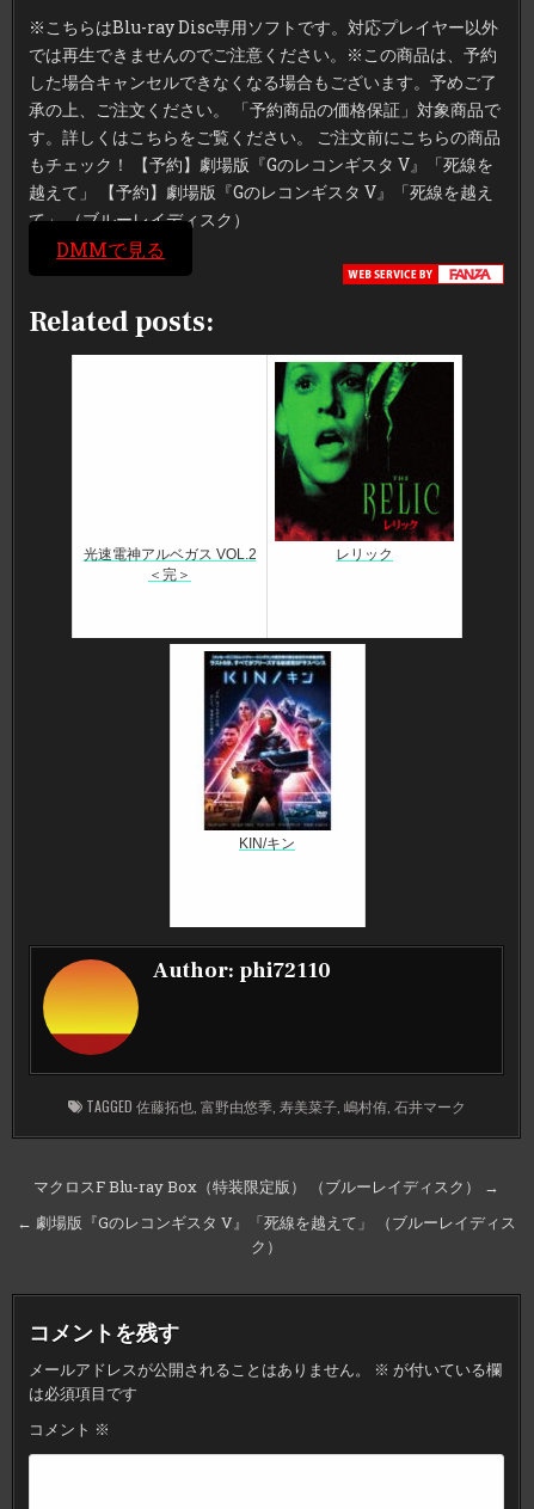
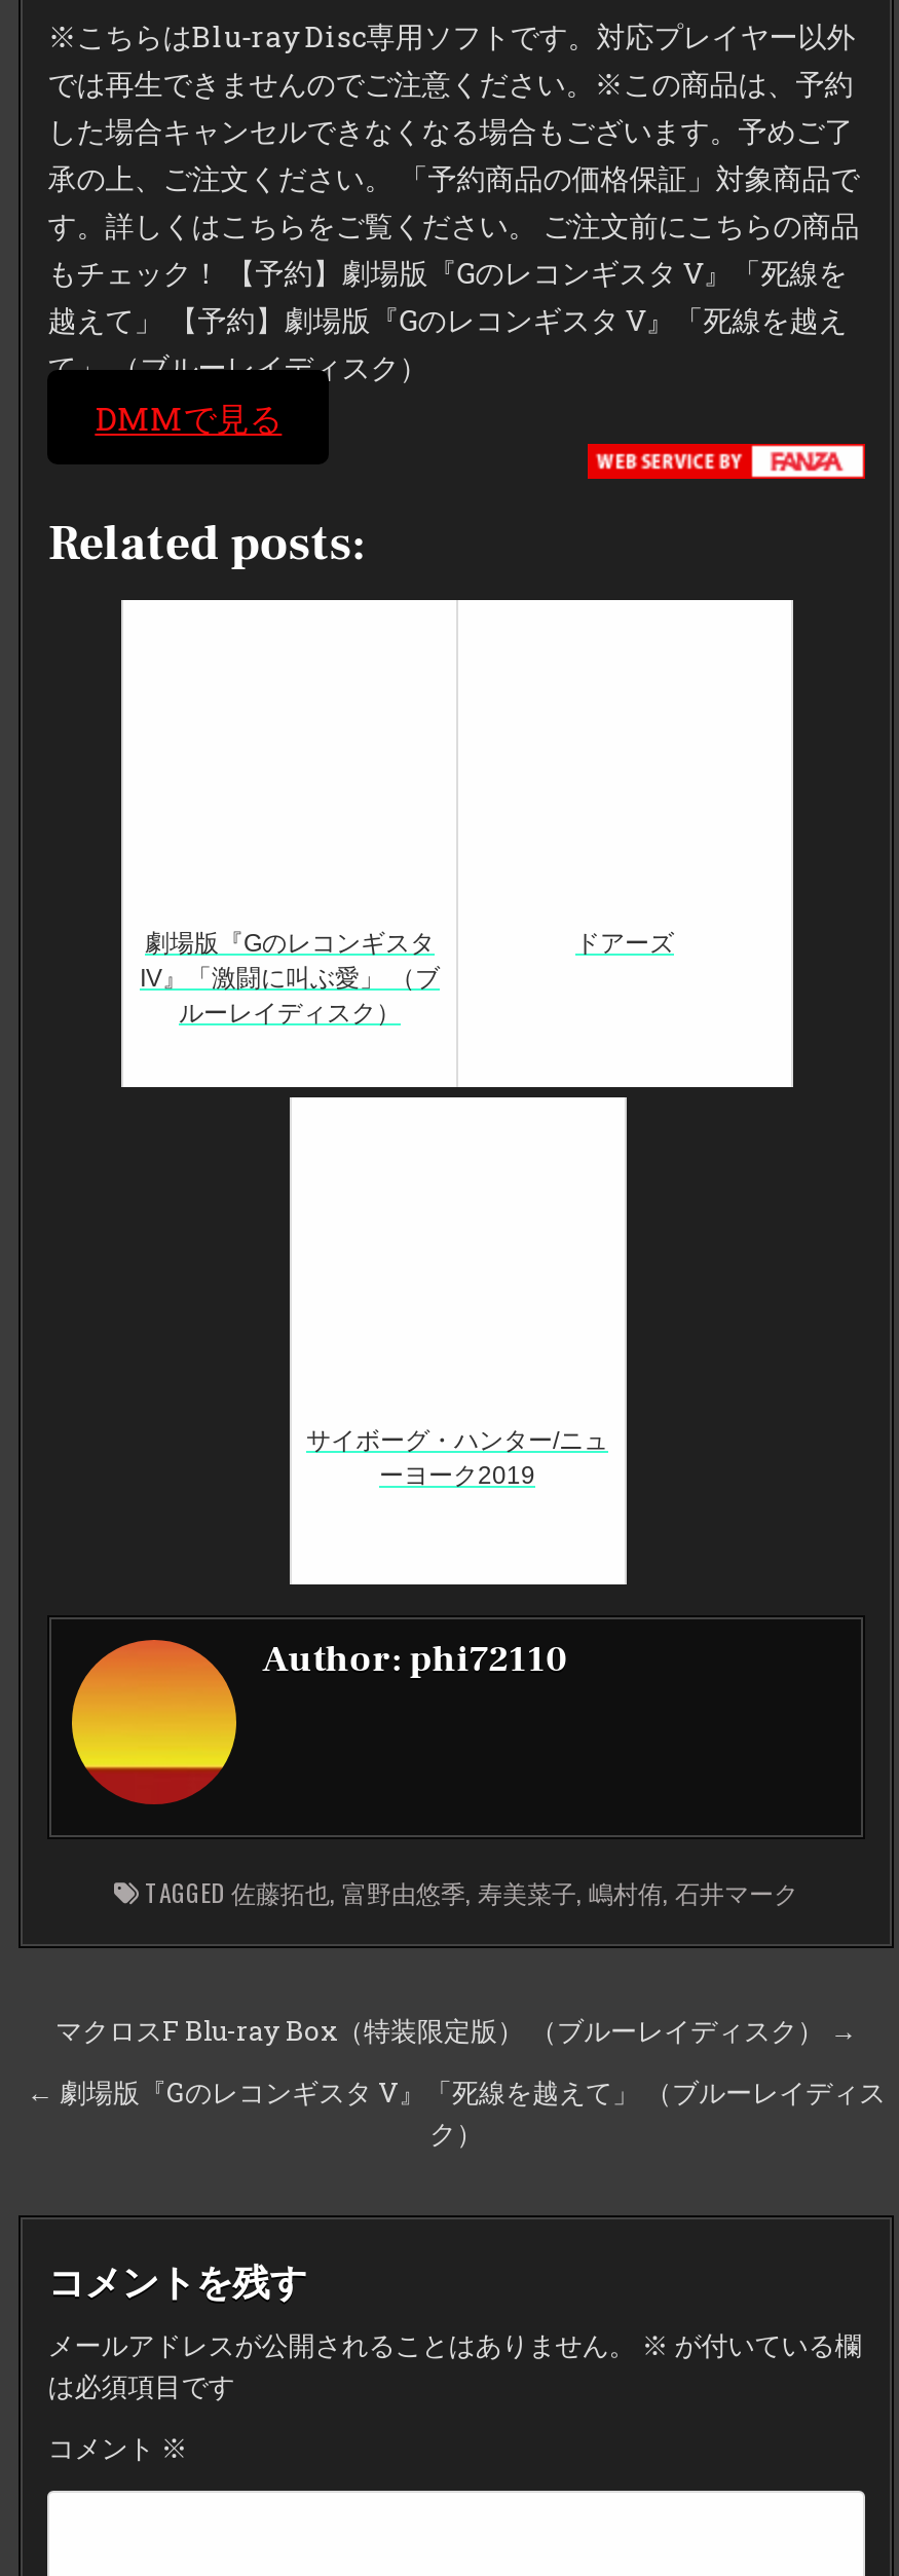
- [image]

- 光速電神アルベガス VOL.2
- ＜完＞
+ 劇場版『Gのレコンギスタ
+ IV』「激闘に叫ぶ愛」 （ブ
+ ルーレイディスク）

- レリック
+ ドアーズ

- [image]

- KIN/キン
+ サイボーグ・ハンター/ニュ
+ ーヨーク2019
